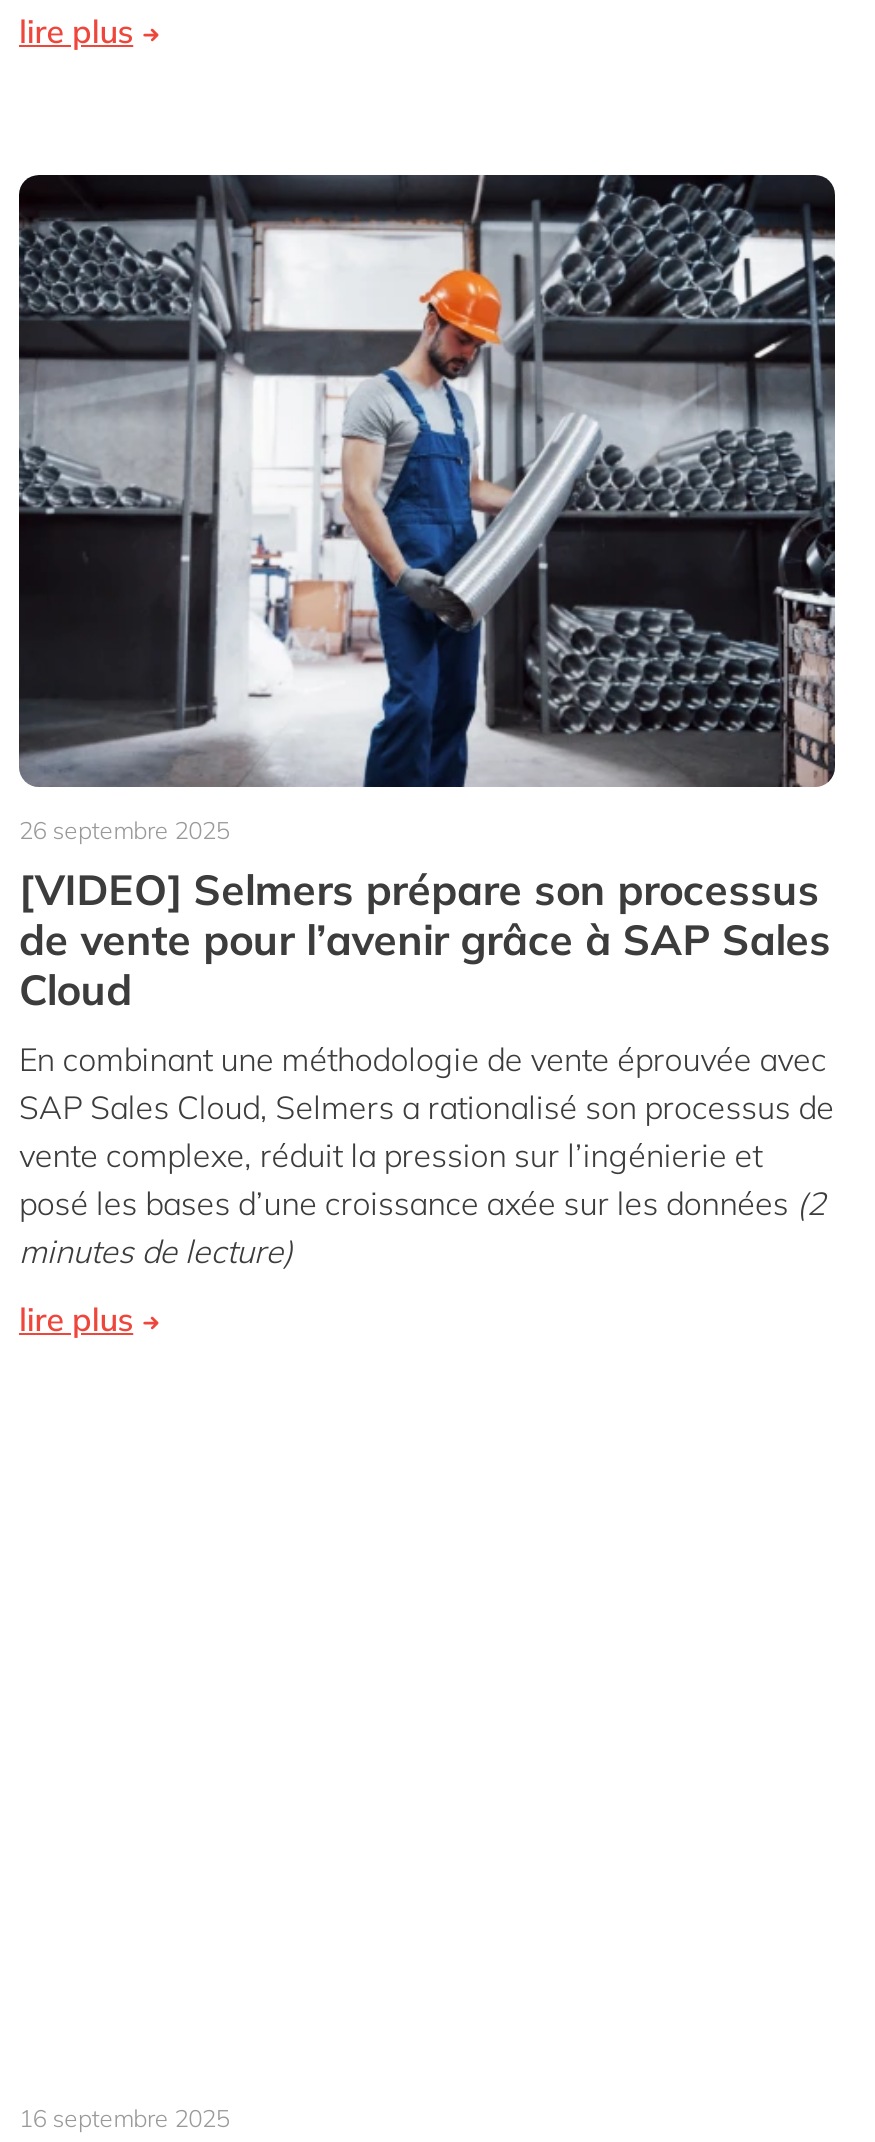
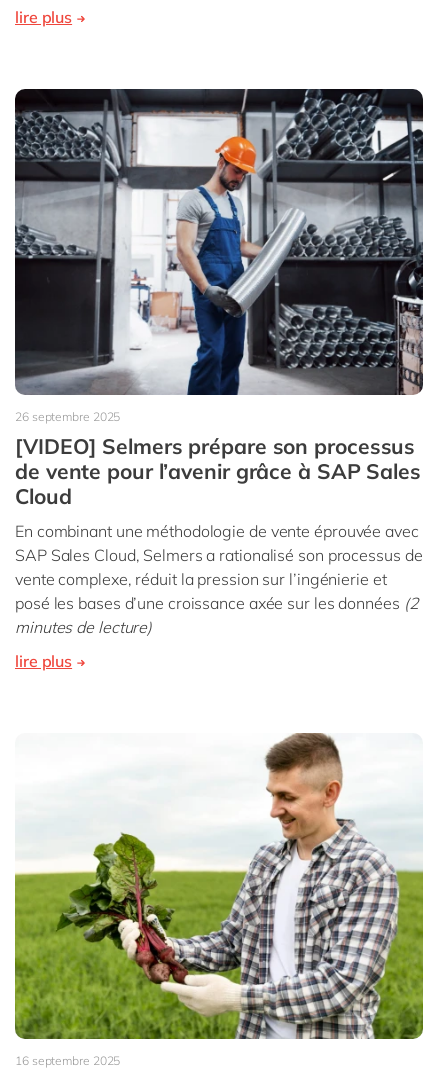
+ [image]
